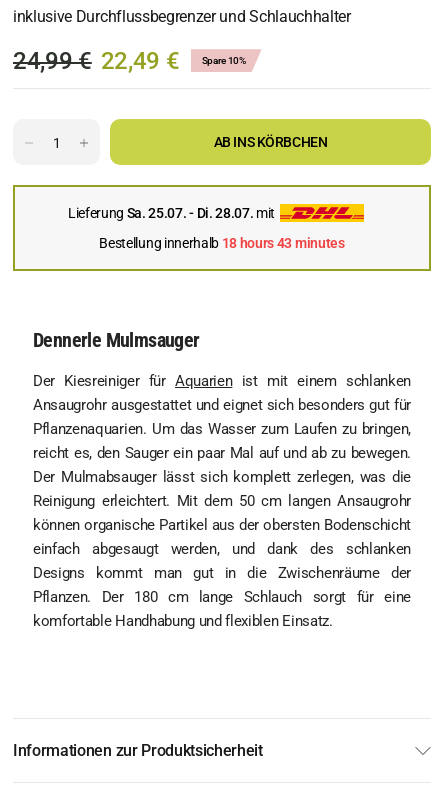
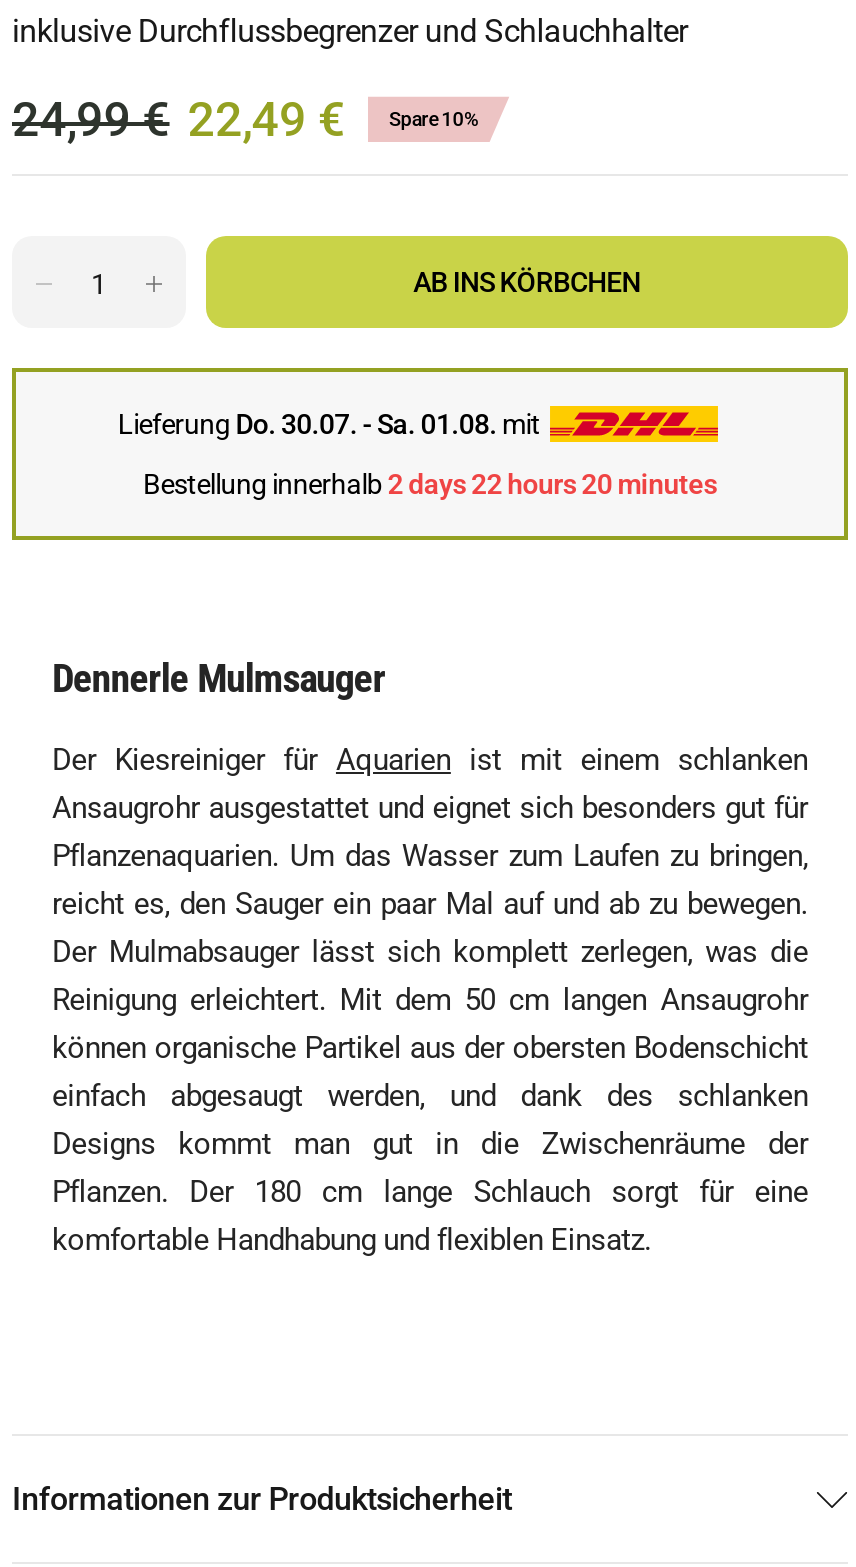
- Lieferung Sa. 25.07. - Di. 28.07. mit
+ Lieferung Do. 30.07. - Sa. 01.08. mit

- Bestellung innerhalb 18 hours 43 minutes
+ Bestellung innerhalb 2 days 22 hours 20 minutes
